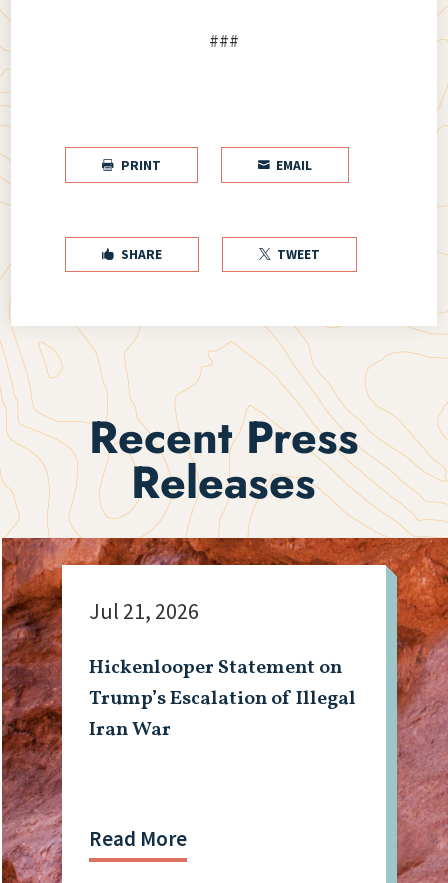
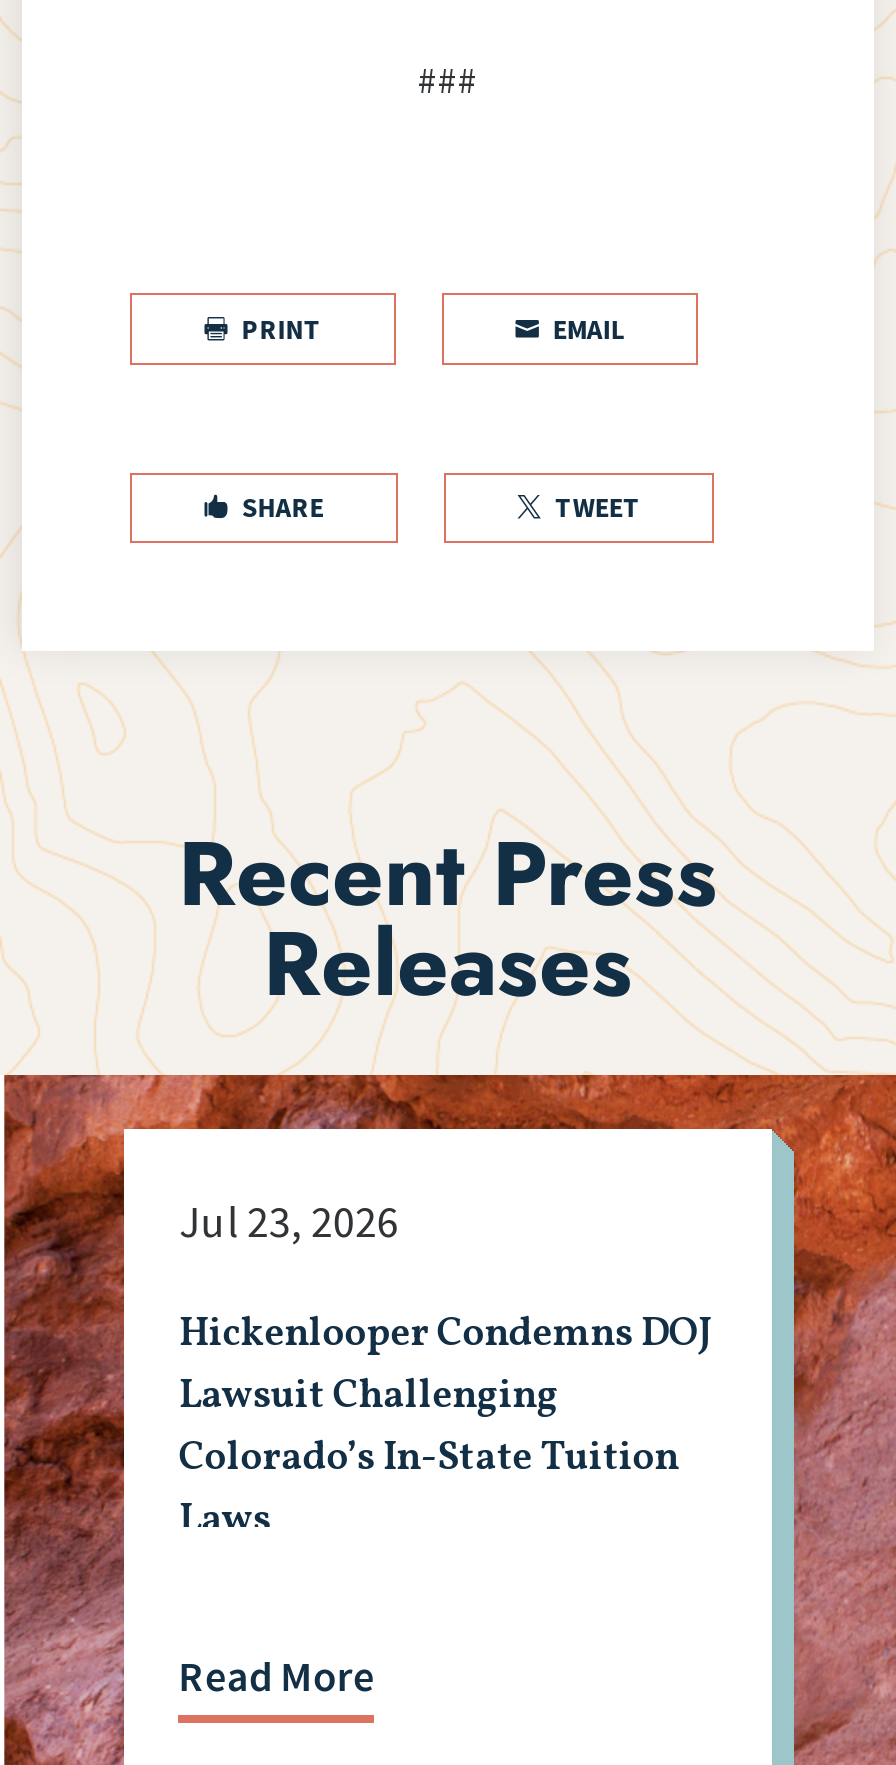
- Jul 21, 2026
+ Jul 23, 2026

- Hickenlooper Statement on
- Trump’s Escalation of Illegal
- Iran War
+ Hickenlooper Condemns DOJ
+ Lawsuit Challenging
+ Colorado’s In-State Tuition
+ Laws
